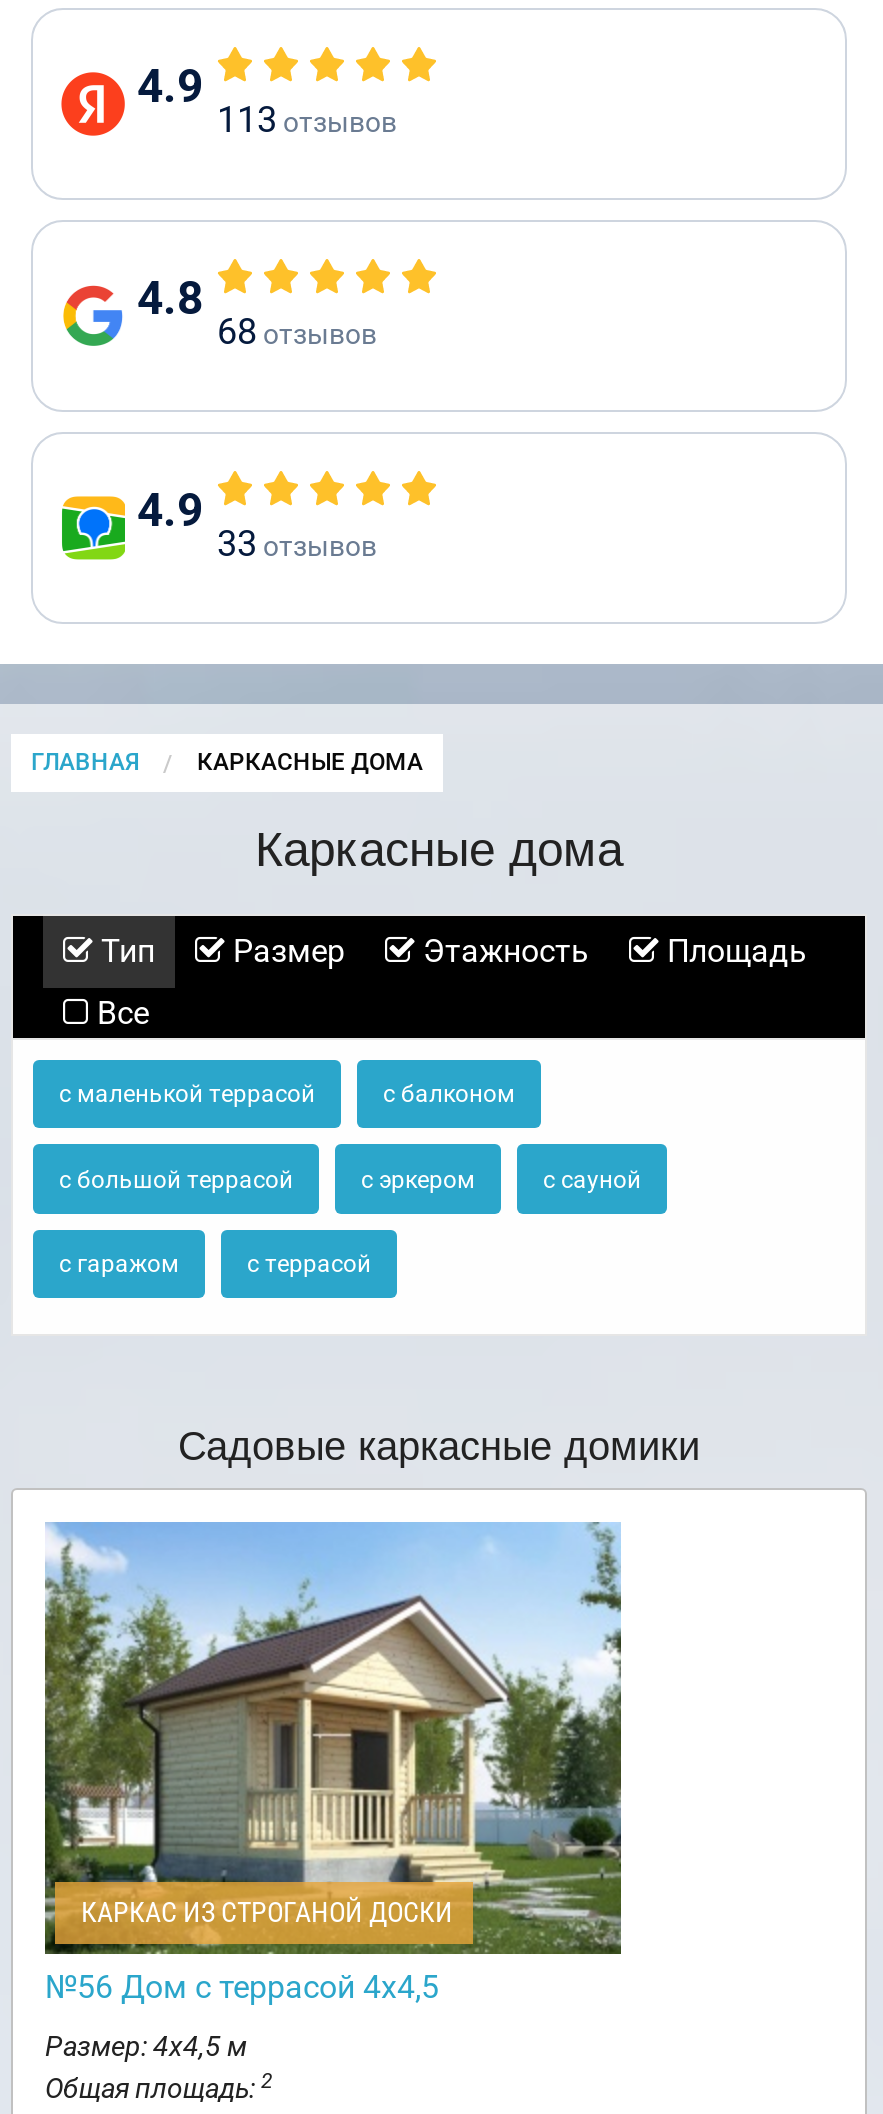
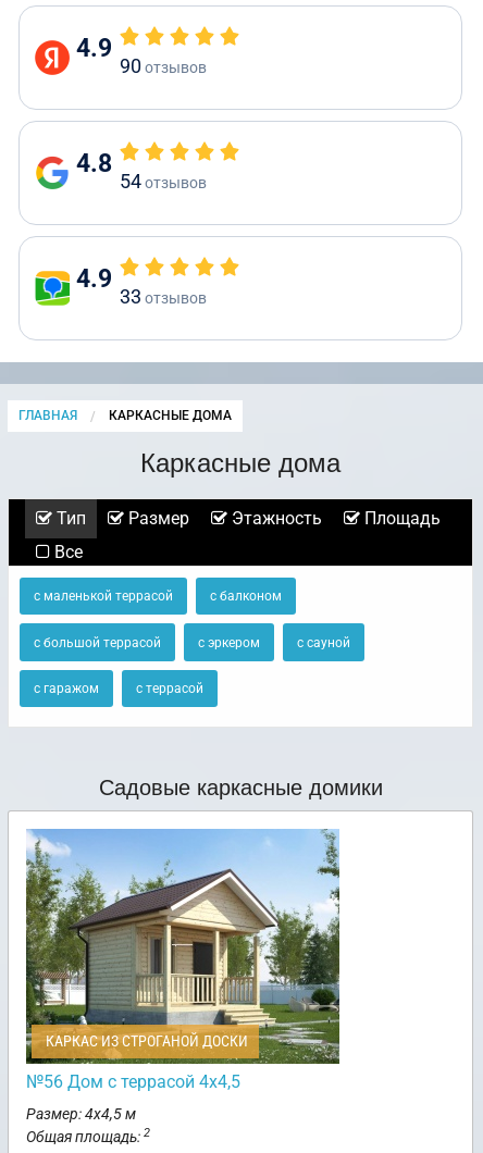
- 113 отзывов
+ 90 отзывов

- 68 отзывов
+ 54 отзывов
